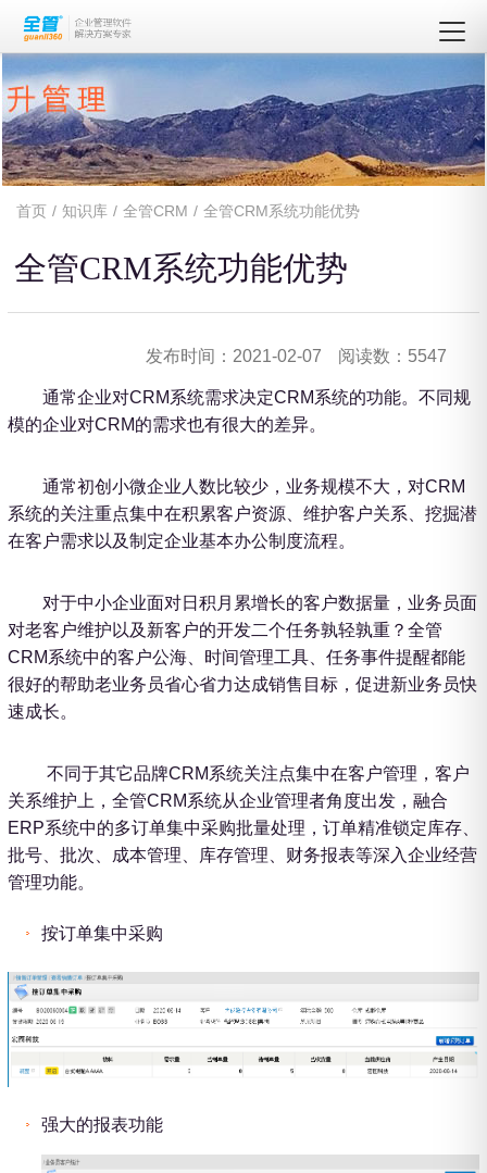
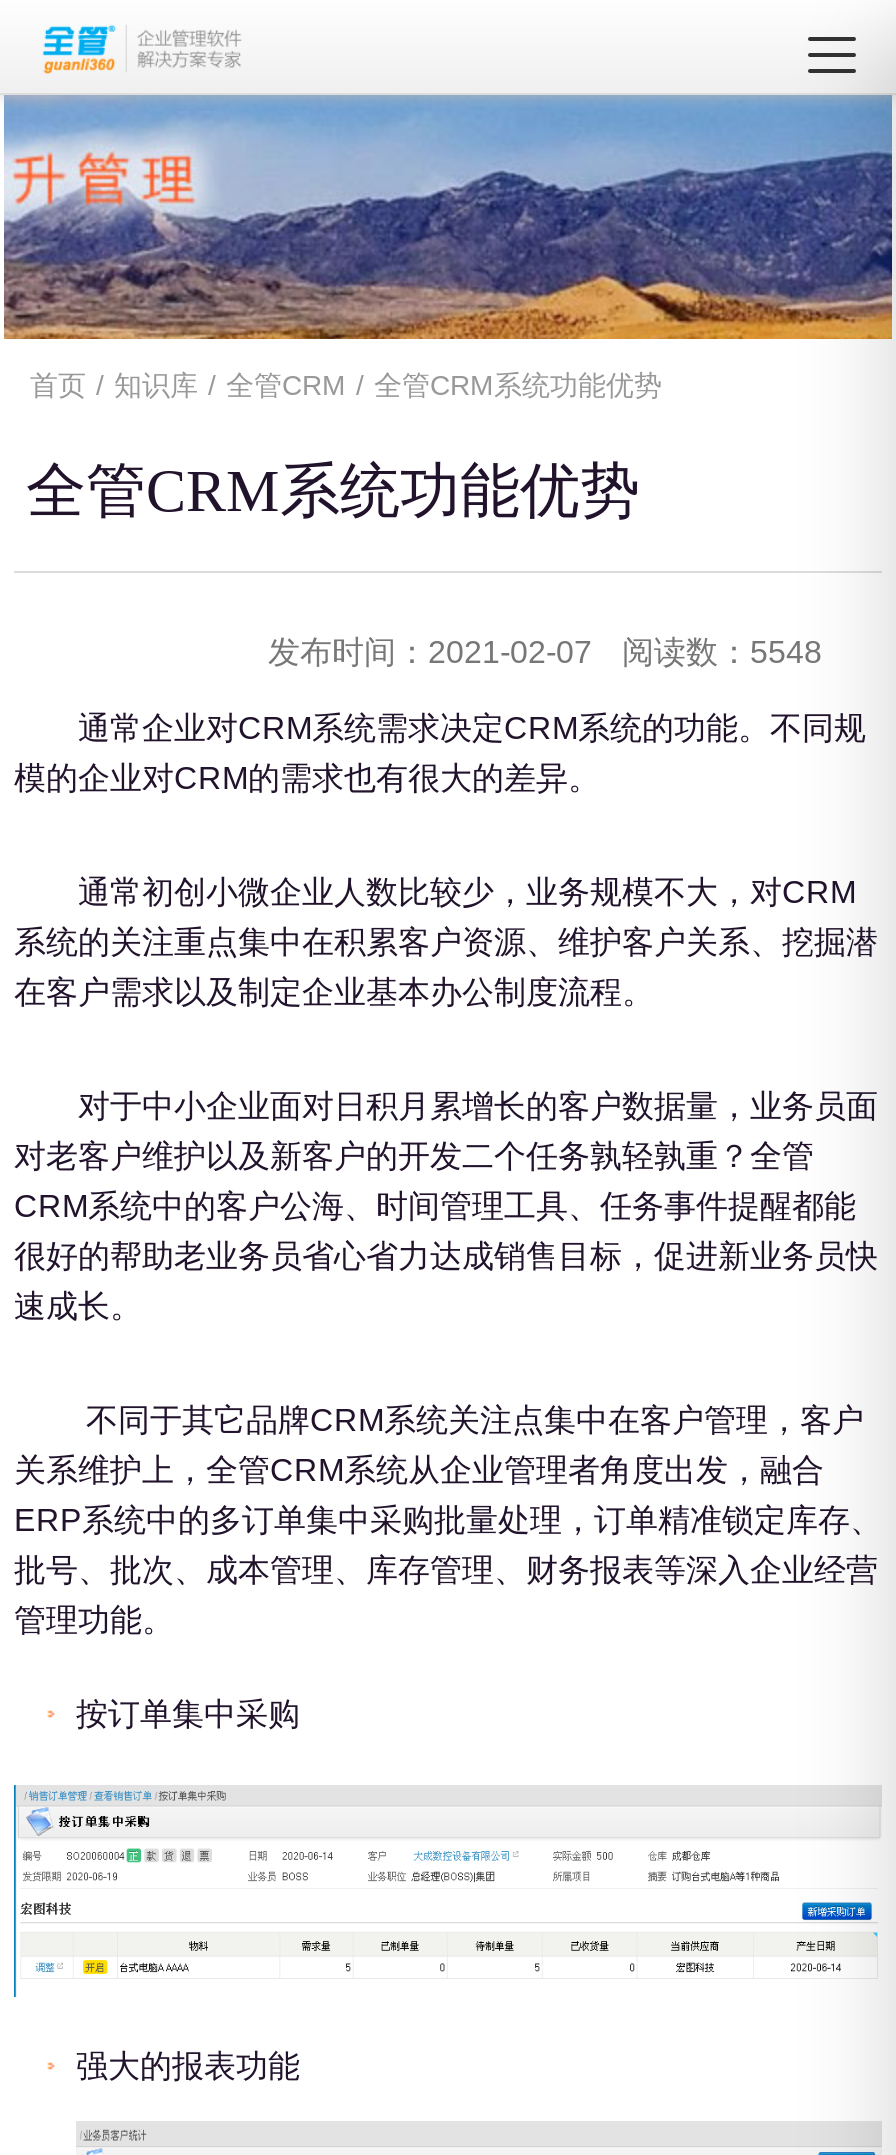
- 发布时间：2021-02-07 阅读数：5547
+ 发布时间：2021-02-07 阅读数：5548
